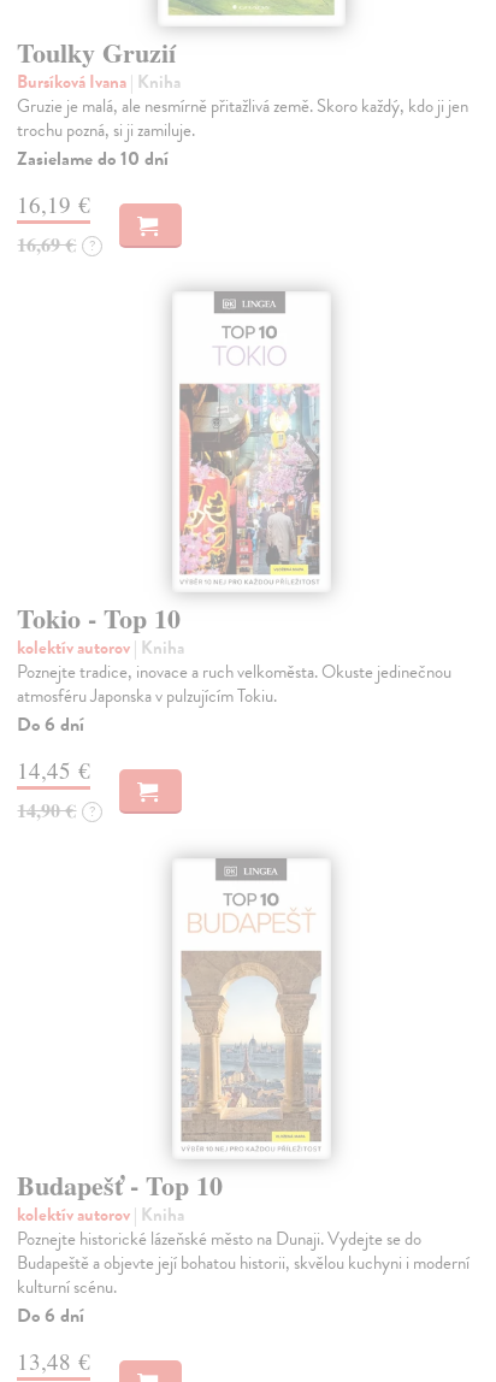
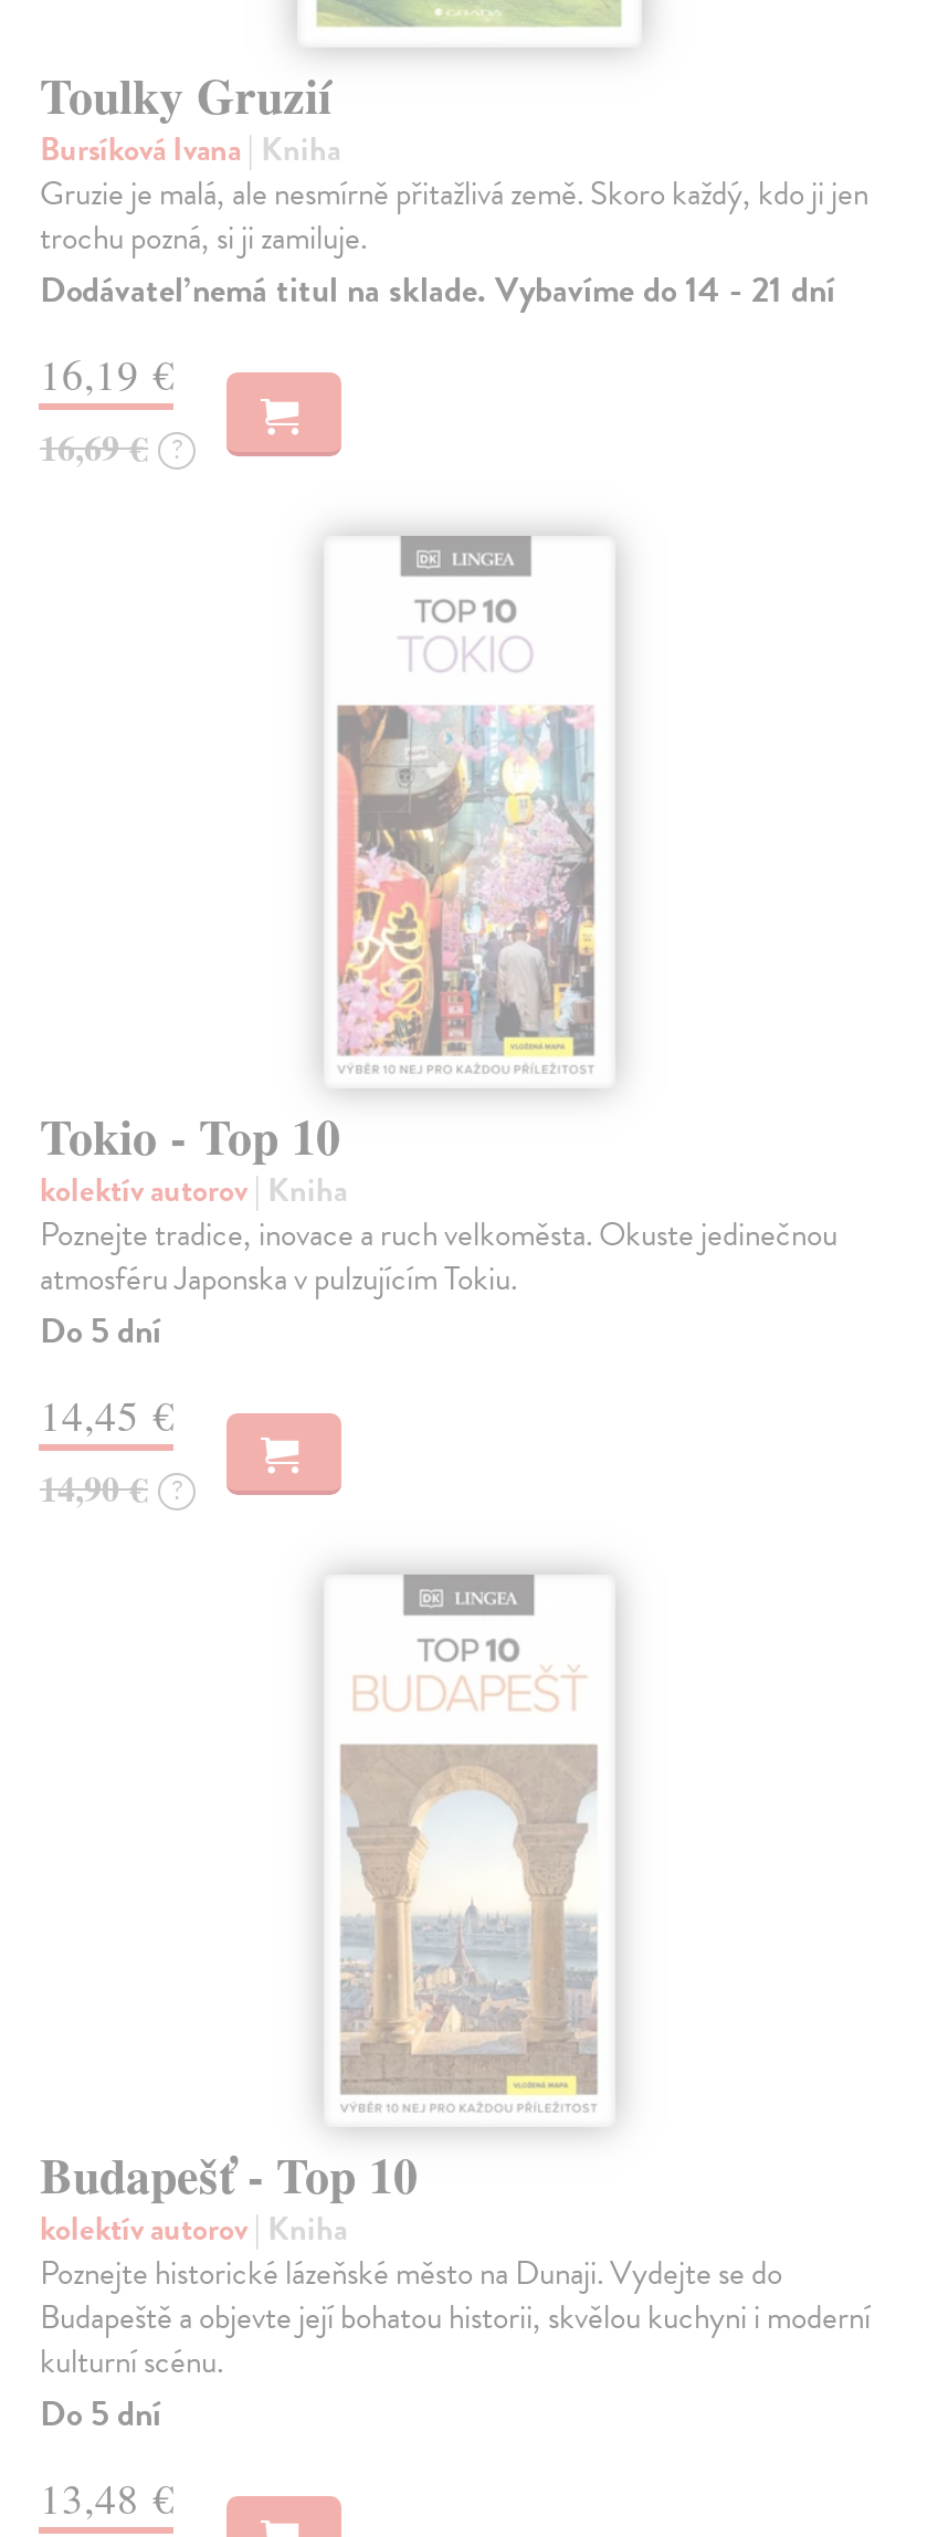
- Zasielame do 10 dní
+ Dodávateľ nemá titul na sklade. Vybavíme do 14 - 21 dní

- Do 6 dní
+ Do 5 dní

- Do 6 dní
+ Do 5 dní
